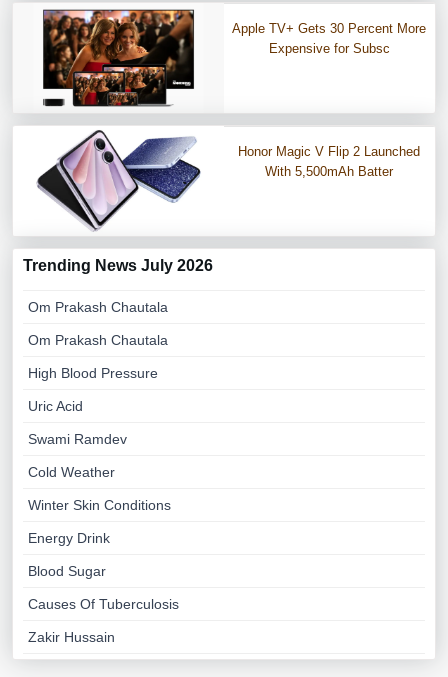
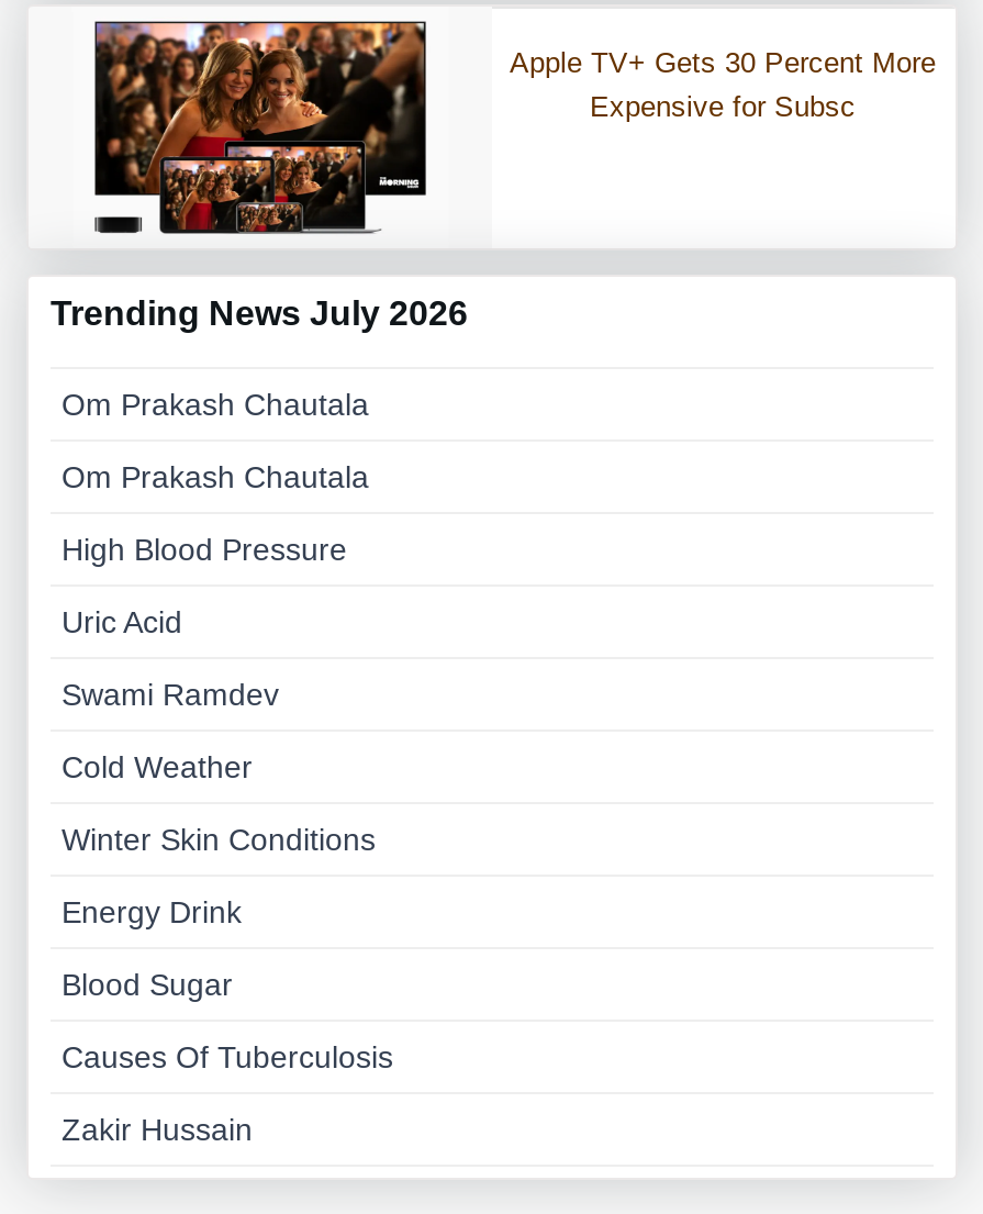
- [image]
- Honor Magic V Flip 2 Launched
- With 5,500mAh Batter
